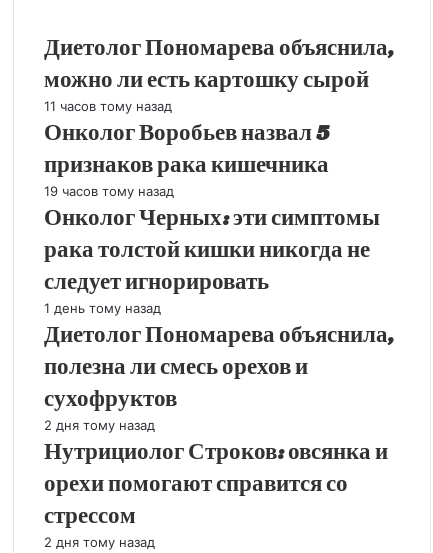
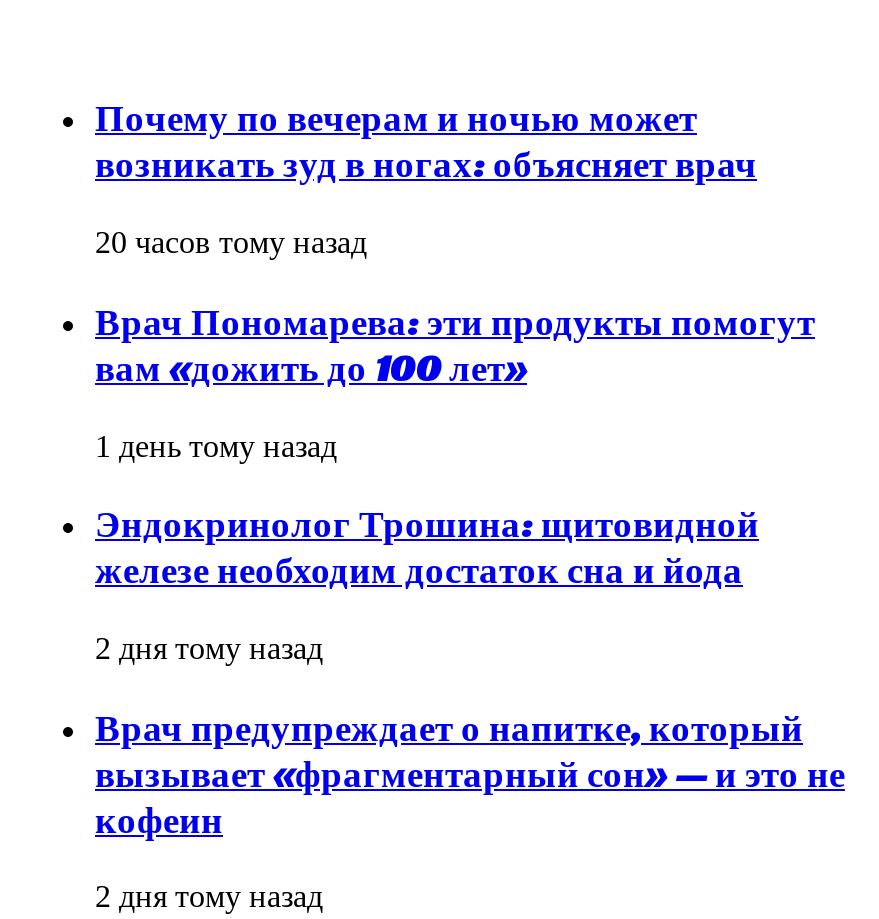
- Диетолог Пономарева объяснила,
- можно ли есть картошку сырой
- 11 часов тому назад
- Онколог Воробьев назвал 5
- признаков рака кишечника
- 19 часов тому назад
- Онколог Черных: эти симптомы
- рака толстой кишки никогда не
- следует игнорировать
+ Почему по вечерам и ночью может
+ возникать зуд в ногах: объясняет врач
+ 20 часов тому назад
+ Врач Пономарева: эти продукты помогут
+ вам «дожить до 100 лет»

- Диетолог Пономарева объяснила,
- полезна ли смесь орехов и
- сухофруктов
+ Эндокринолог Трошина: щитовидной
+ железе необходим достаток сна и йода

- Нутрициолог Строков: овсянка и
- орехи помогают справится со
- стрессом
+ Врач предупреждает о напитке, который
+ вызывает «фрагментарный сон» — и это не
+ кофеин
